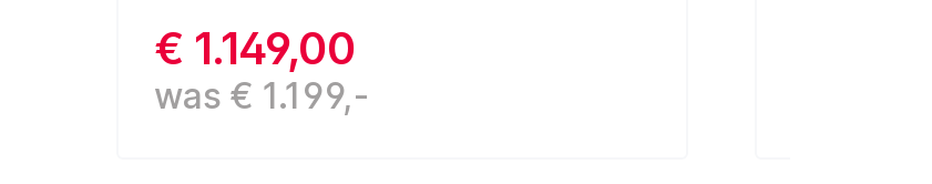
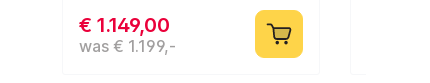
+ [image]
